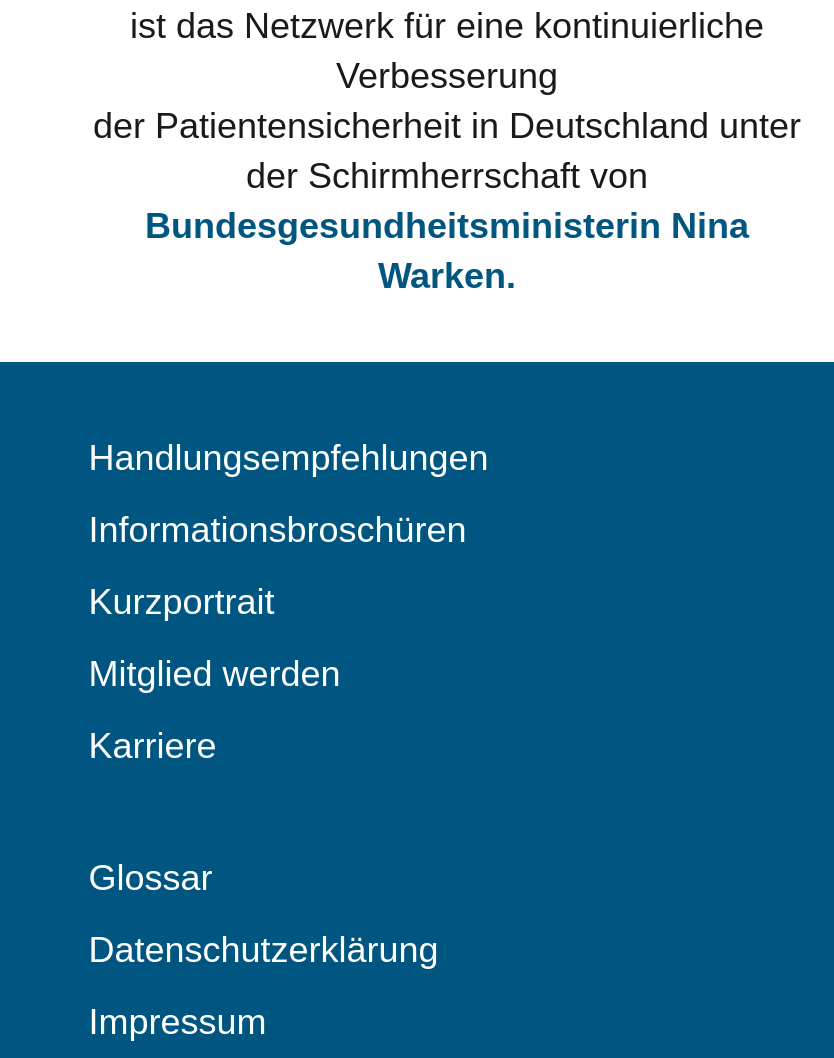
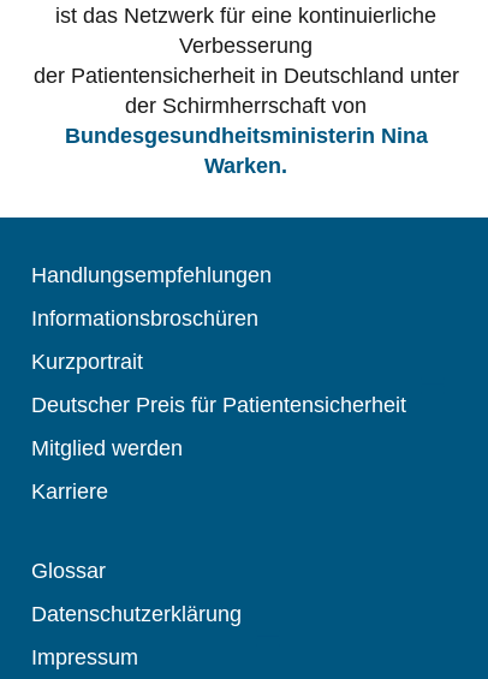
+ Deutscher Preis für Patientensicherheit
